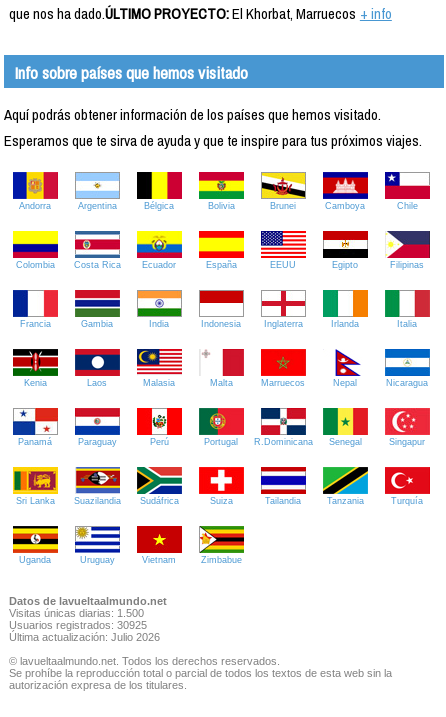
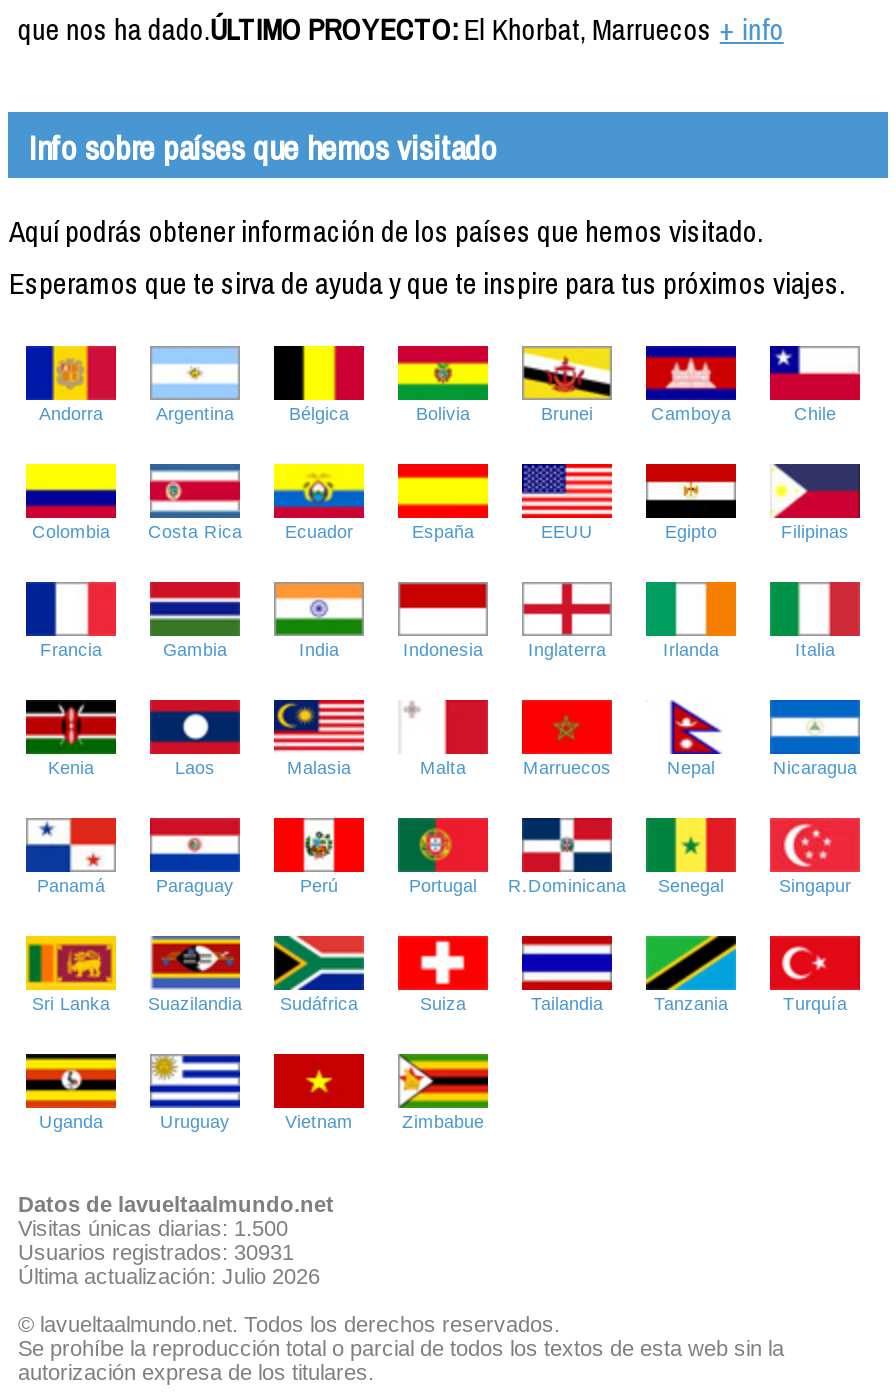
- Usuarios registrados: 30925
+ Usuarios registrados: 30931
